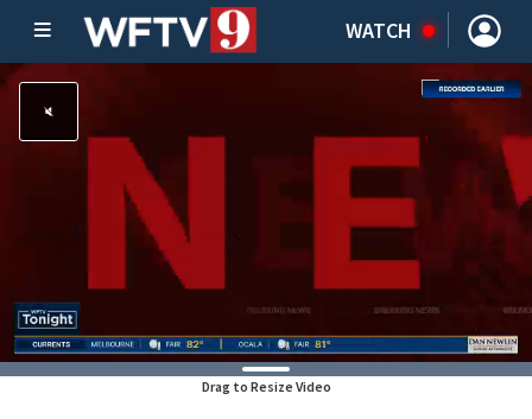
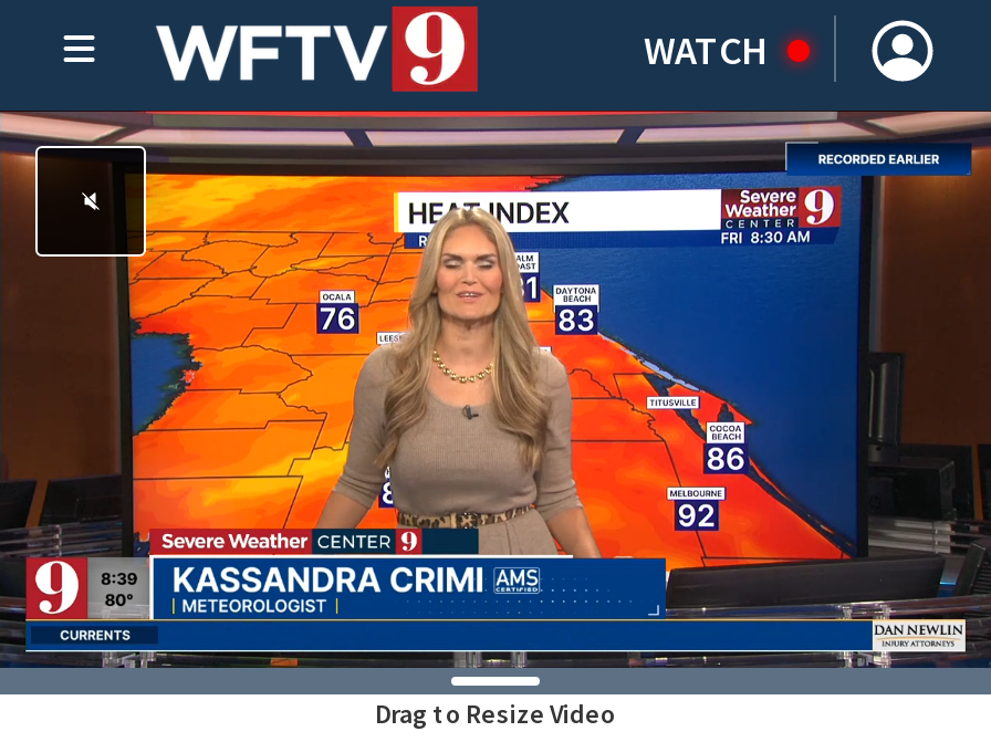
- [image]
+ [image]
